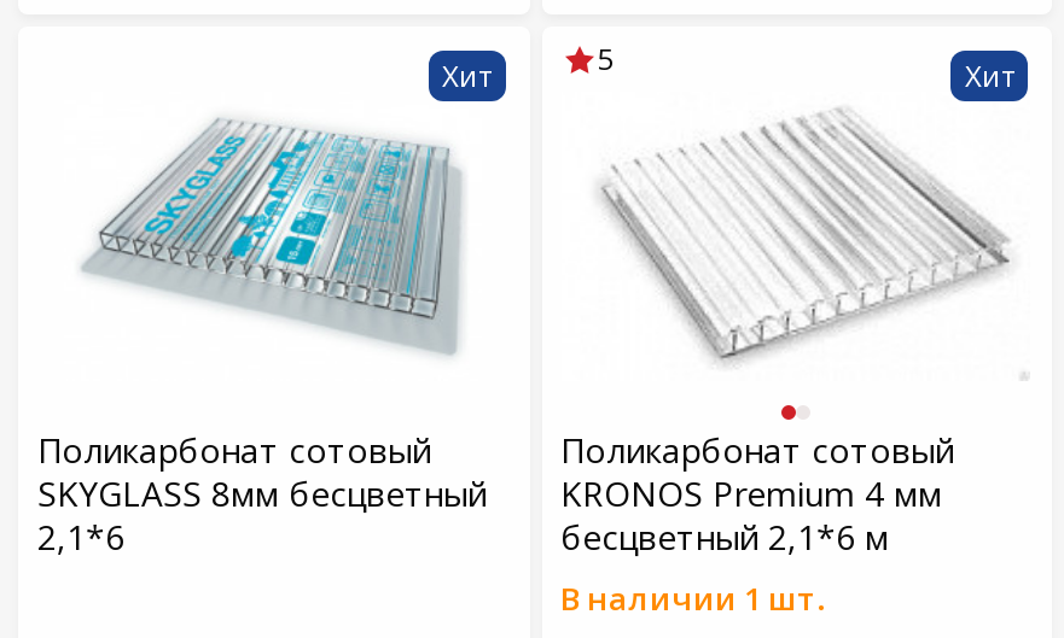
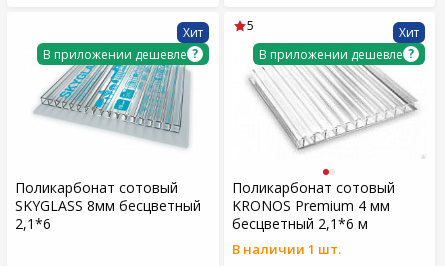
+ В приложении дешевле ?

+ В приложении дешевле ?
